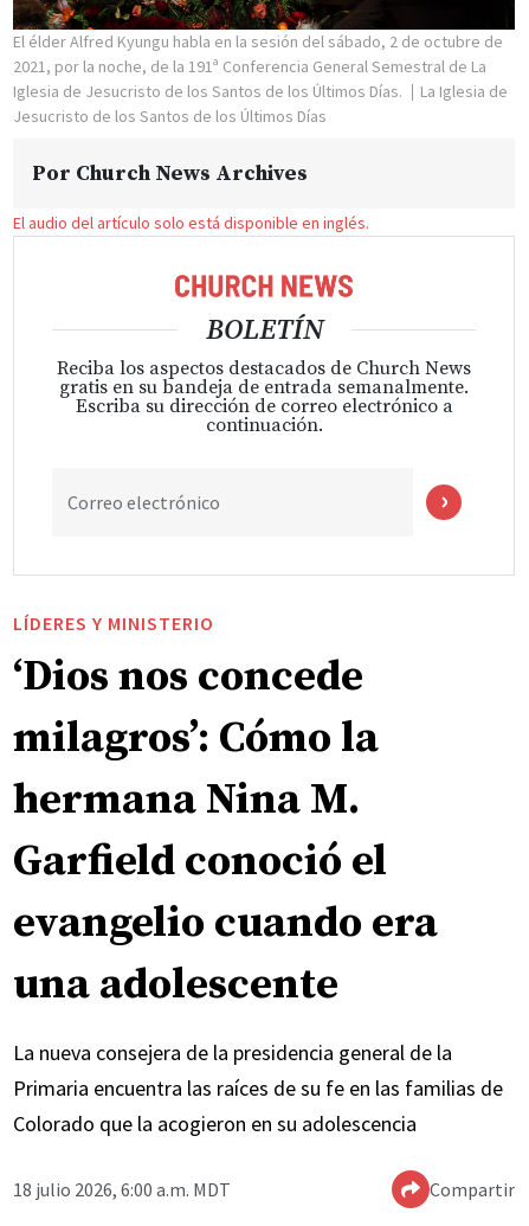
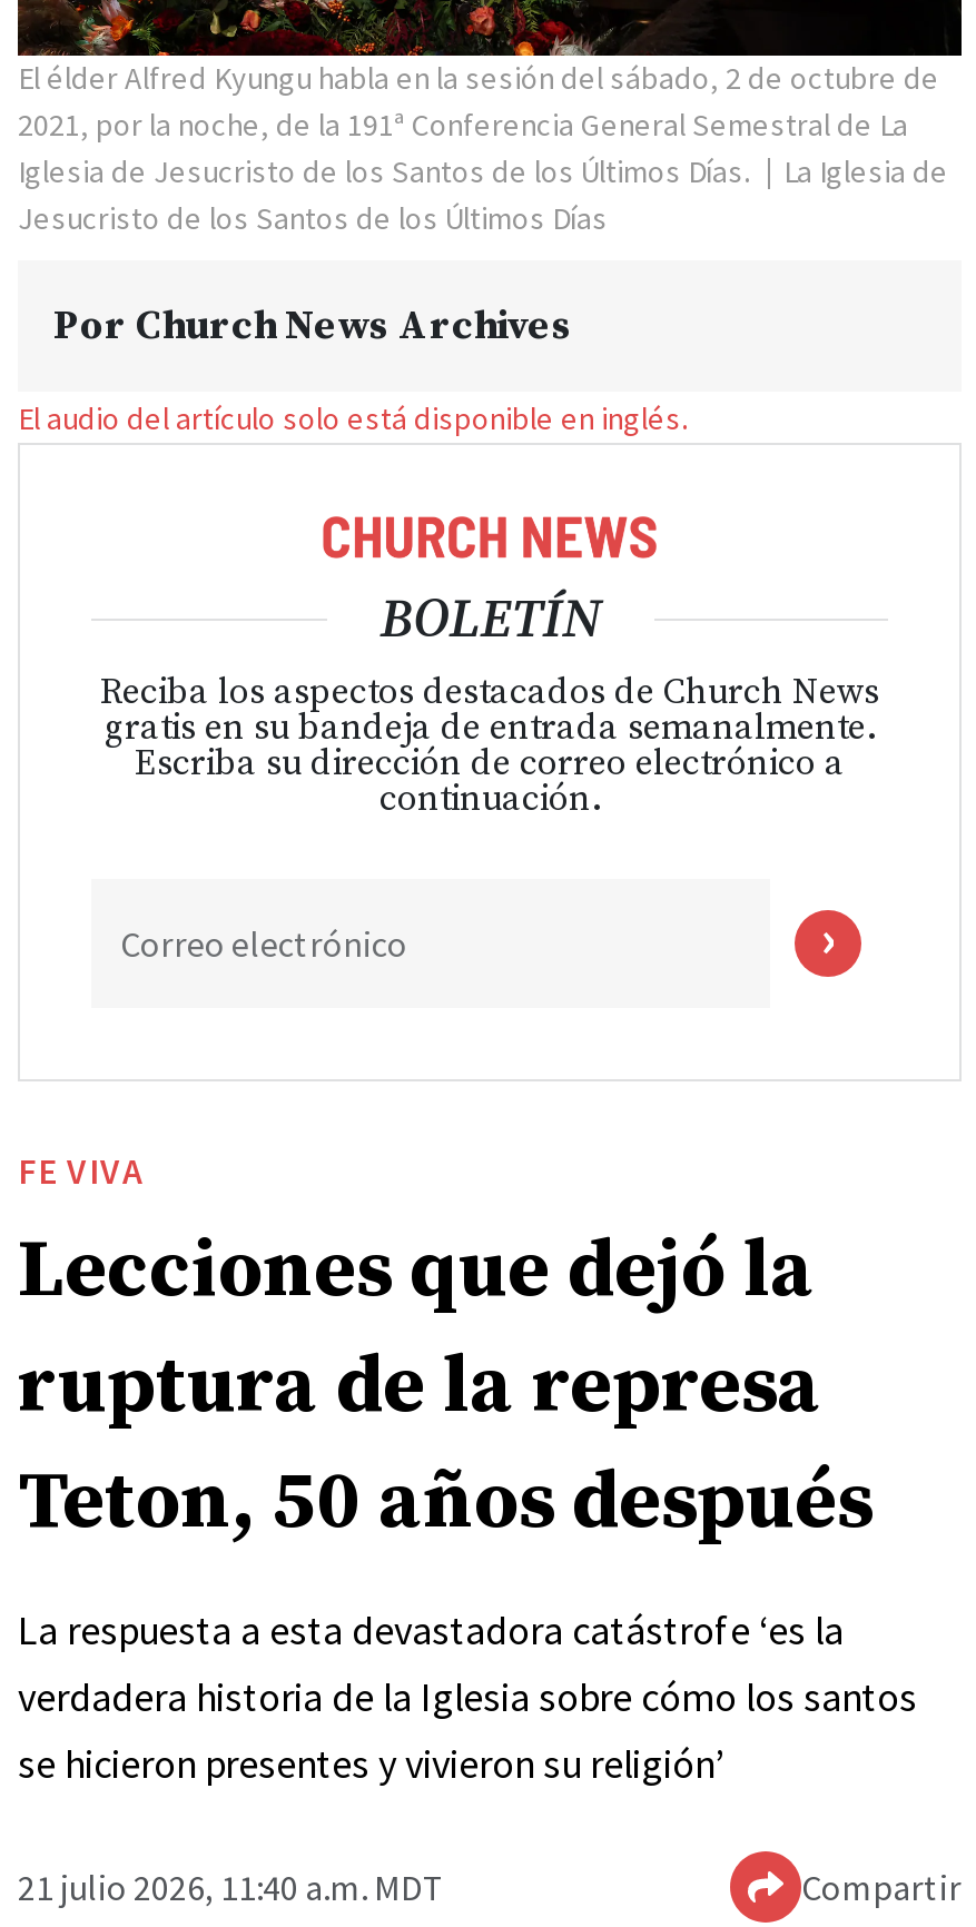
- LÍDERES Y MINISTERIO
- ‘Dios nos concede
- milagros’: Cómo la
- hermana Nina M.
- Garfield conoció el
- evangelio cuando era
- una adolescente
+ FE VIVA
+ Lecciones que dejó la
+ ruptura de la represa
+ Teton, 50 años después

- La nueva consejera de la presidencia general de la
- Primaria encuentra las raíces de su fe en las familias de
- Colorado que la acogieron en su adolescencia
+ La respuesta a esta devastadora catástrofe ‘es la
+ verdadera historia de la Iglesia sobre cómo los santos
+ se hicieron presentes y vivieron su religión’

- 18 julio 2026, 6:00 a.m. MDT
+ 21 julio 2026, 11:40 a.m. MDT
